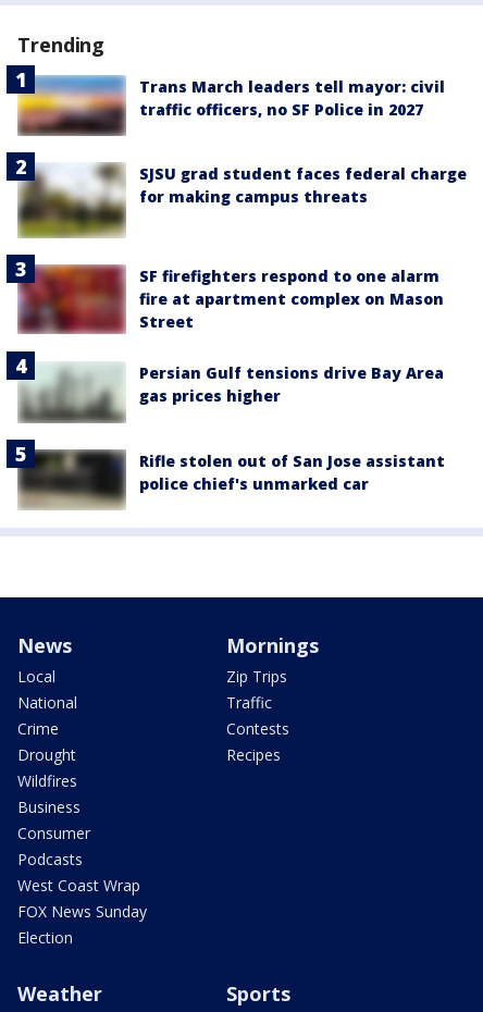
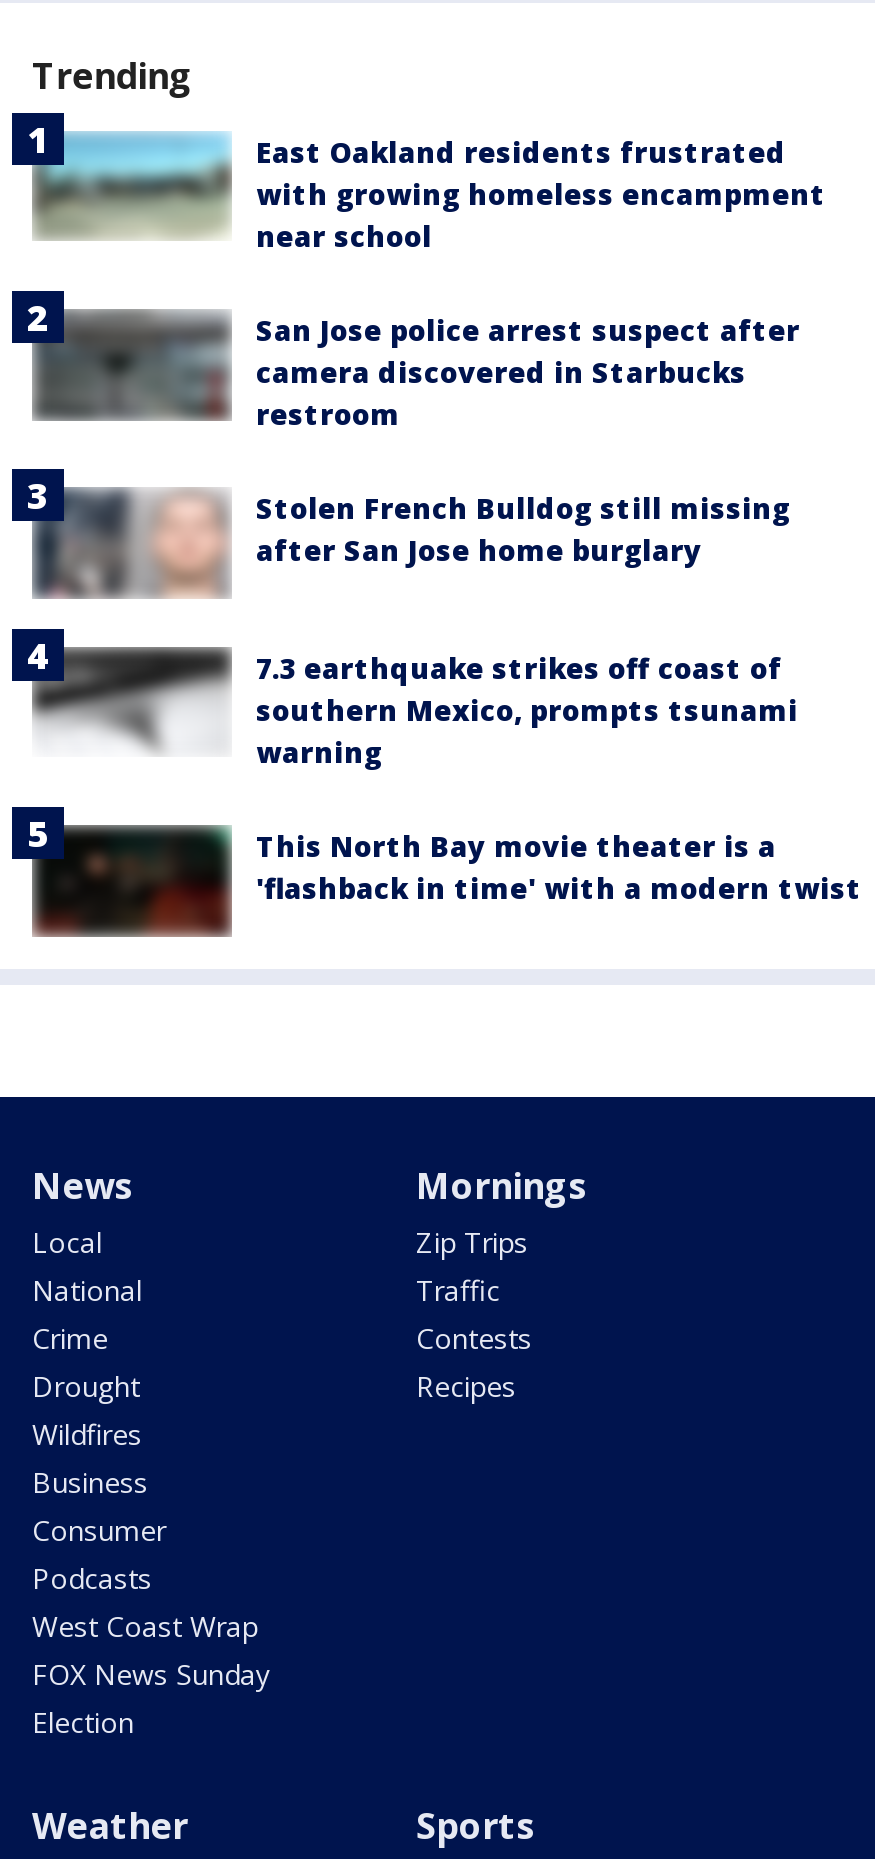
- [image]
- Trans March leaders tell mayor: civil
- traffic officers, no SF Police in 2027
+ [image]
+ East Oakland residents frustrated
+ with growing homeless encampment
+ near school

- [image]
- SJSU grad student faces federal charge
- for making campus threats
+ [image]
+ San Jose police arrest suspect after
+ camera discovered in Starbucks
+ restroom

- [image]
- SF firefighters respond to one alarm
- fire at apartment complex on Mason
- Street
+ [image]
+ Stolen French Bulldog still missing
+ after San Jose home burglary

- [image]
- Persian Gulf tensions drive Bay Area
- gas prices higher
+ [image]
+ 7.3 earthquake strikes off coast of
+ southern Mexico, prompts tsunami
+ warning

- [image]
- Rifle stolen out of San Jose assistant
- police chief's unmarked car
+ [image]
+ This North Bay movie theater is a
+ 'flashback in time' with a modern twist
